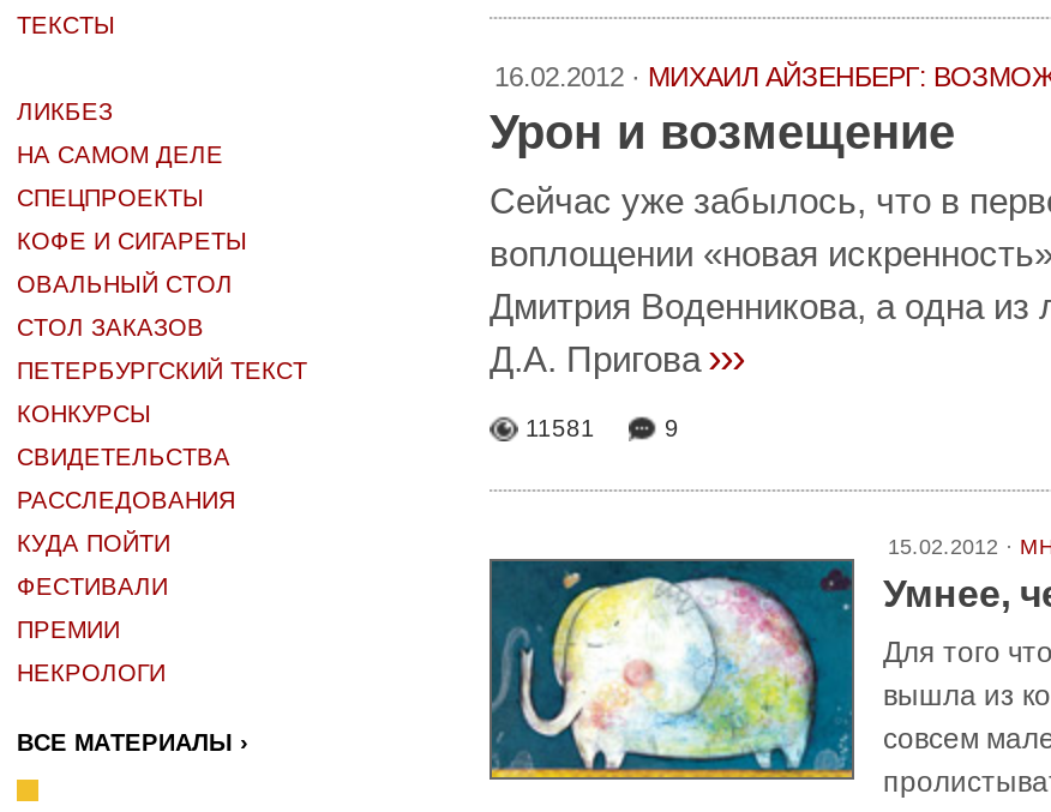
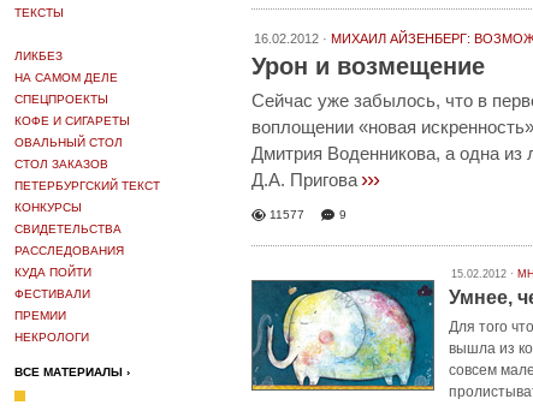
- 11581
+ 11577
